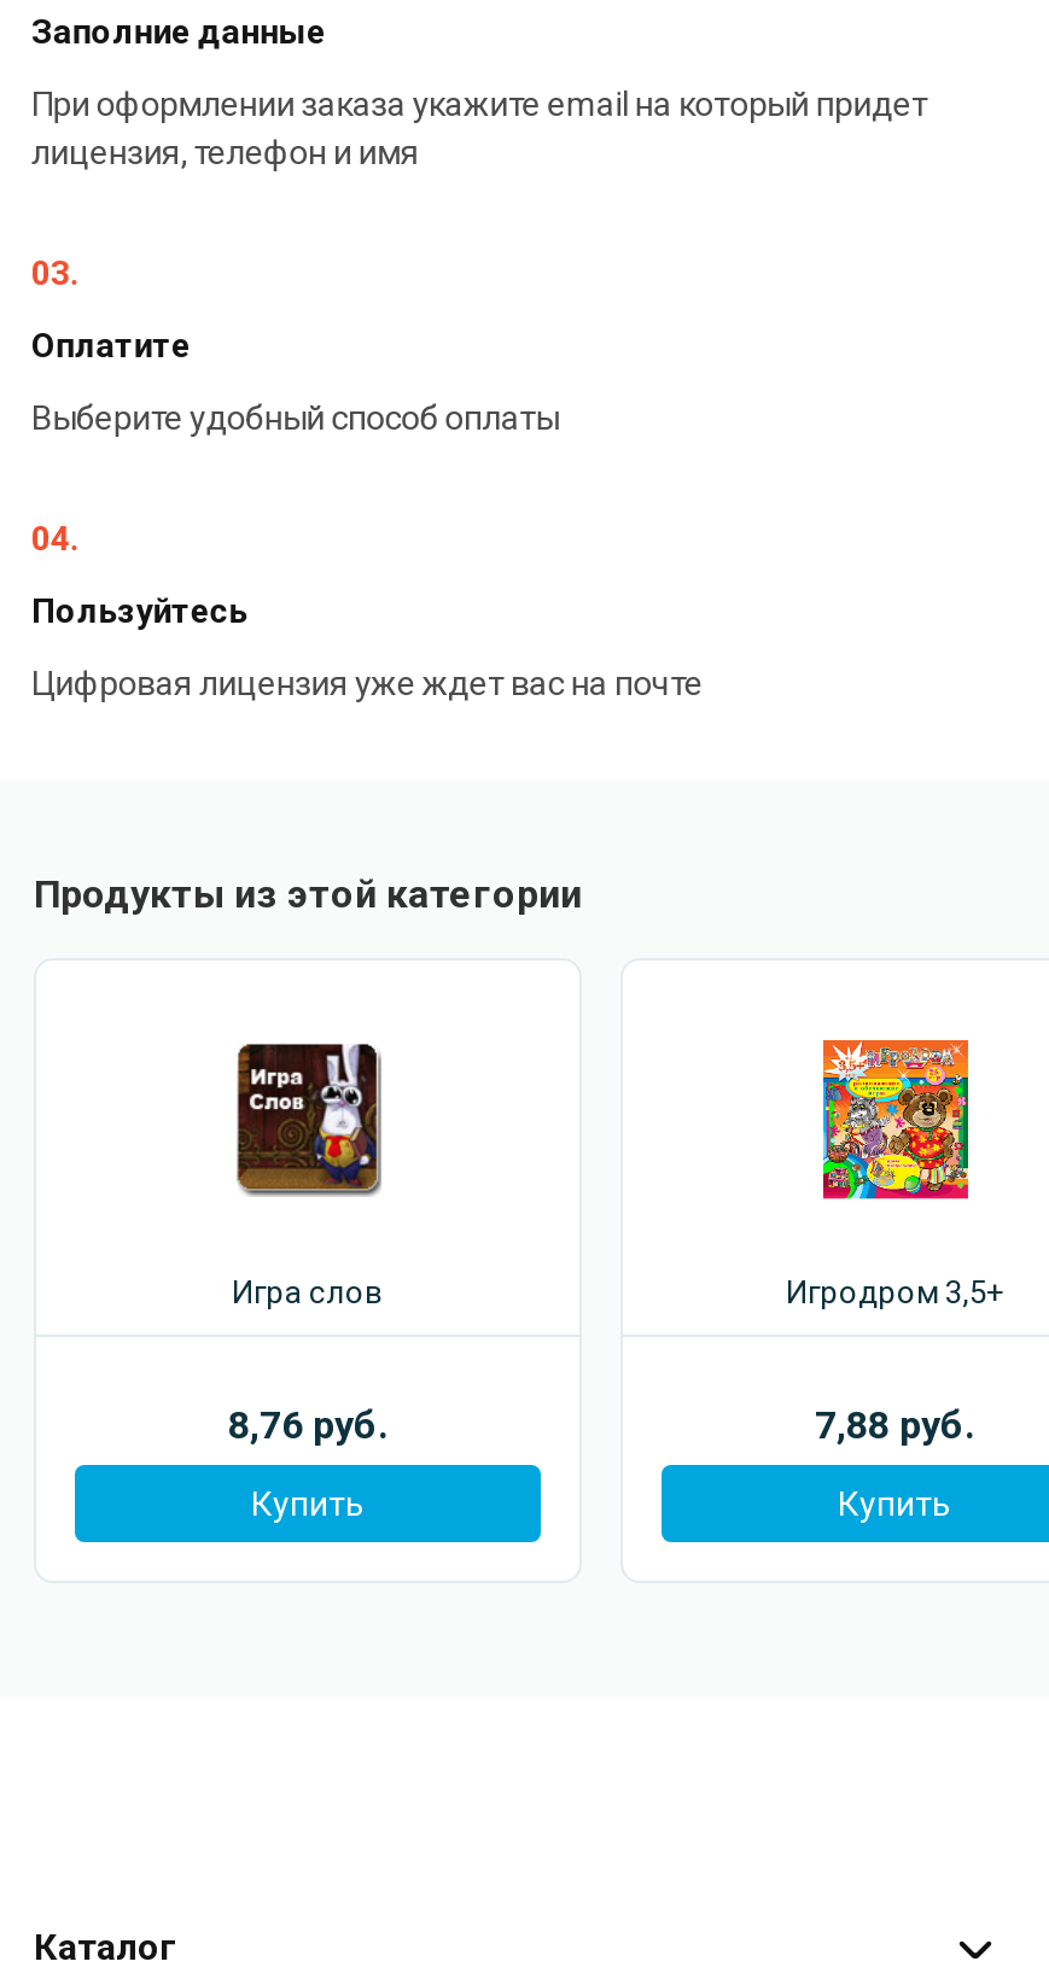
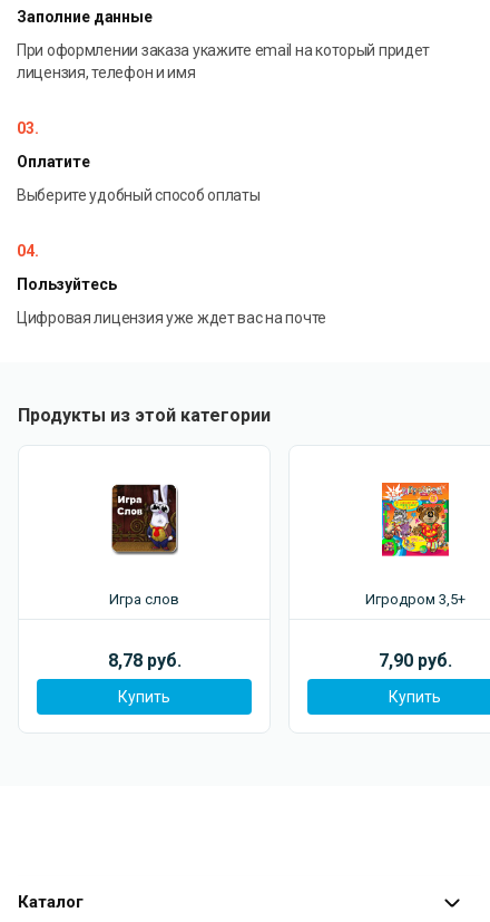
- 8,76 руб.
+ 8,78 руб.

- 7,88 руб.
+ 7,90 руб.
